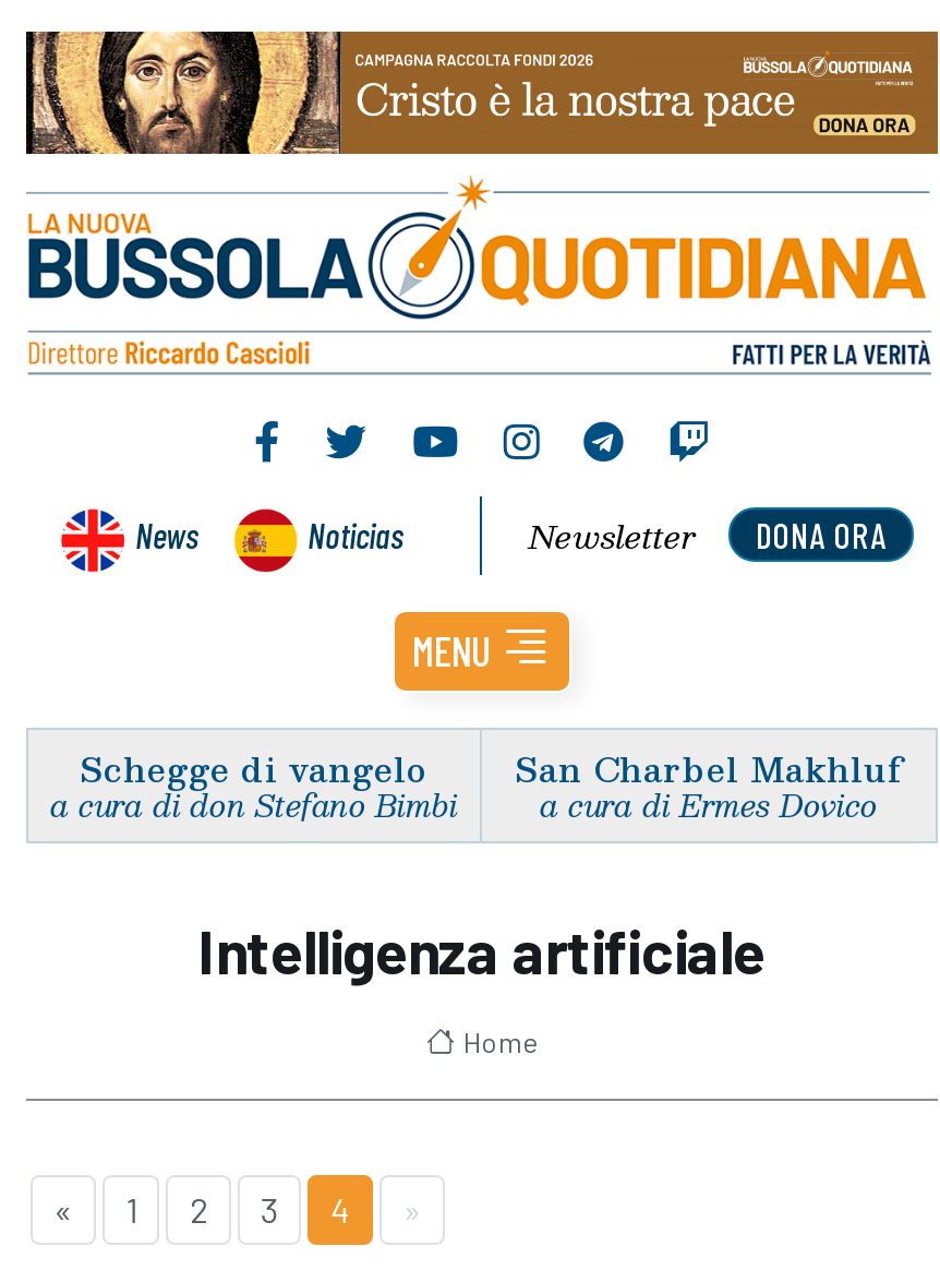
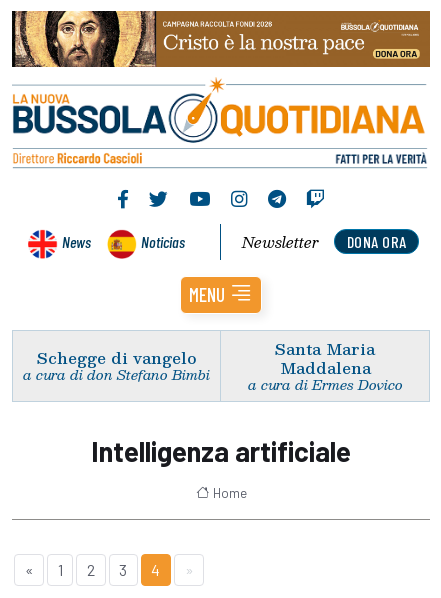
- San Charbel Makhluf
+ Santa Maria
+ Maddalena
